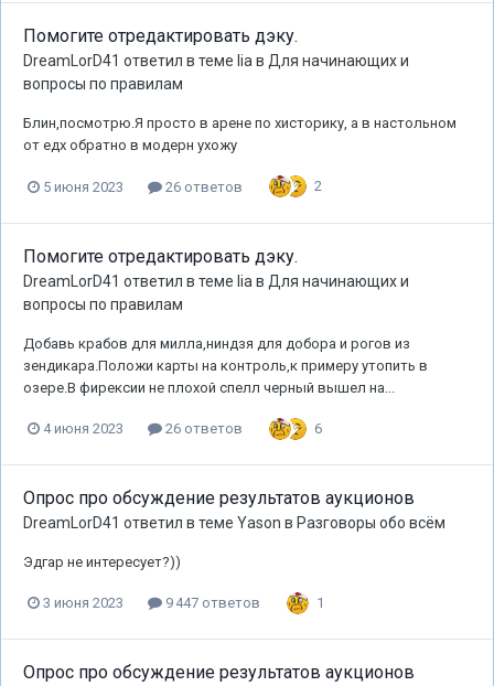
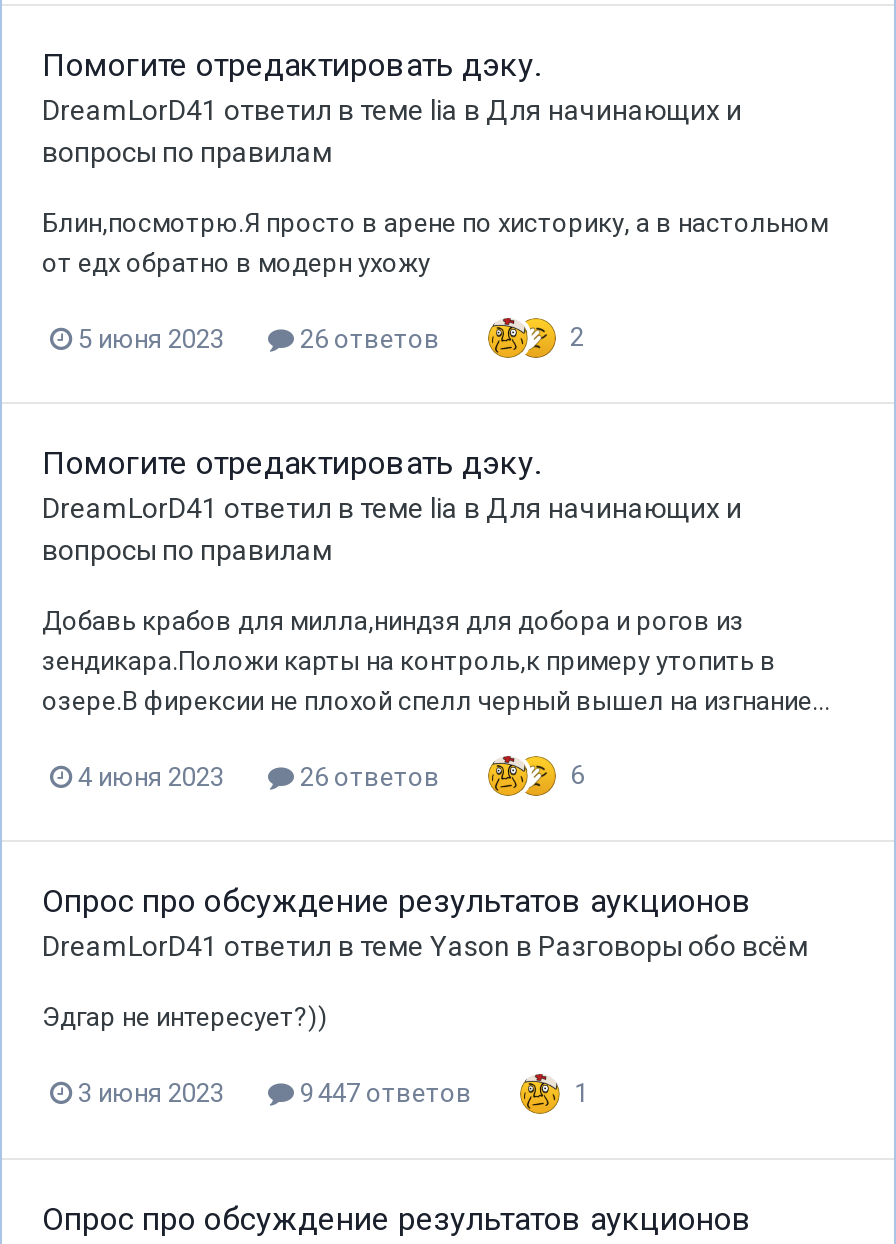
- озере.В фирексии не плохой спелл черный вышел на...
+ озере.В фирексии не плохой спелл черный вышел на изгнание...
